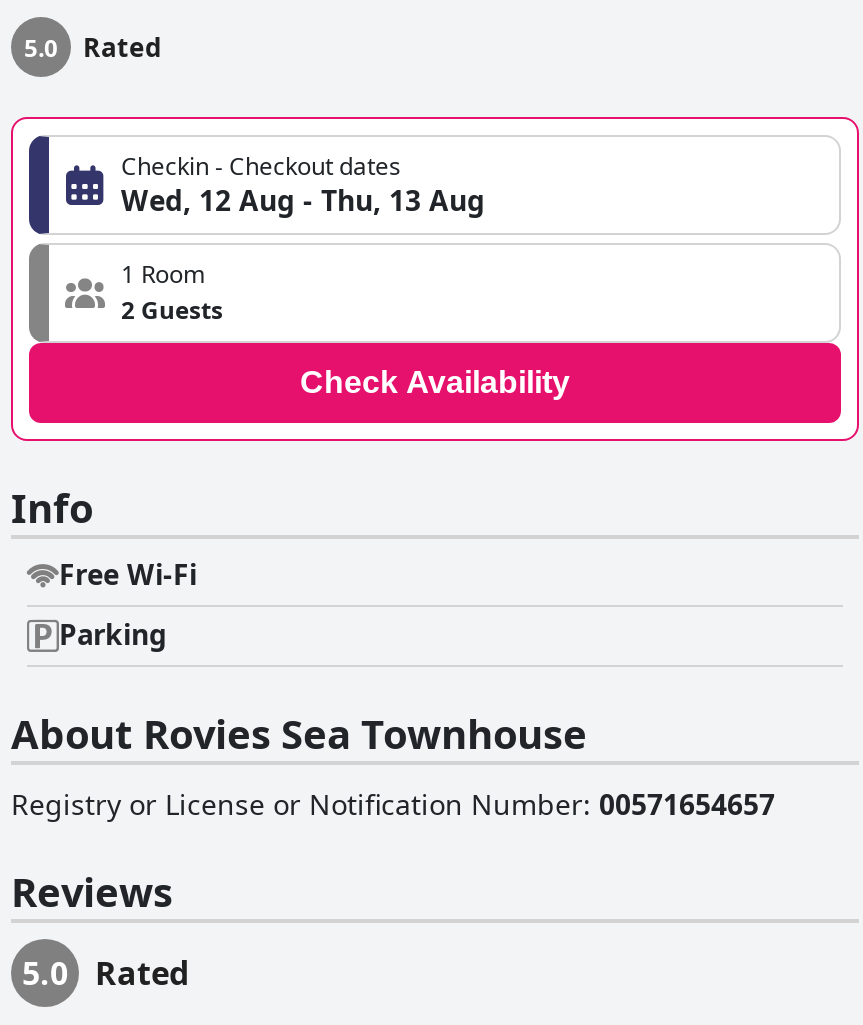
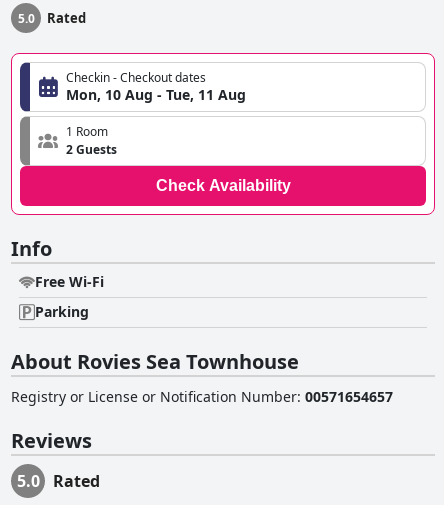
- Wed, 12 Aug - Thu, 13 Aug
+ Mon, 10 Aug - Tue, 11 Aug
